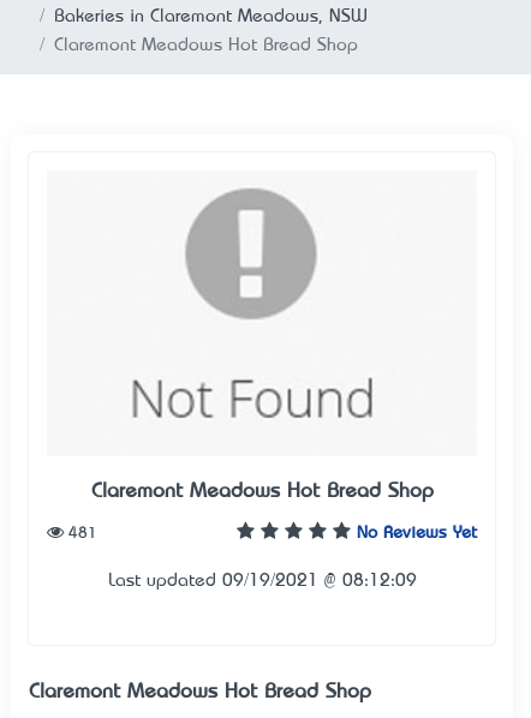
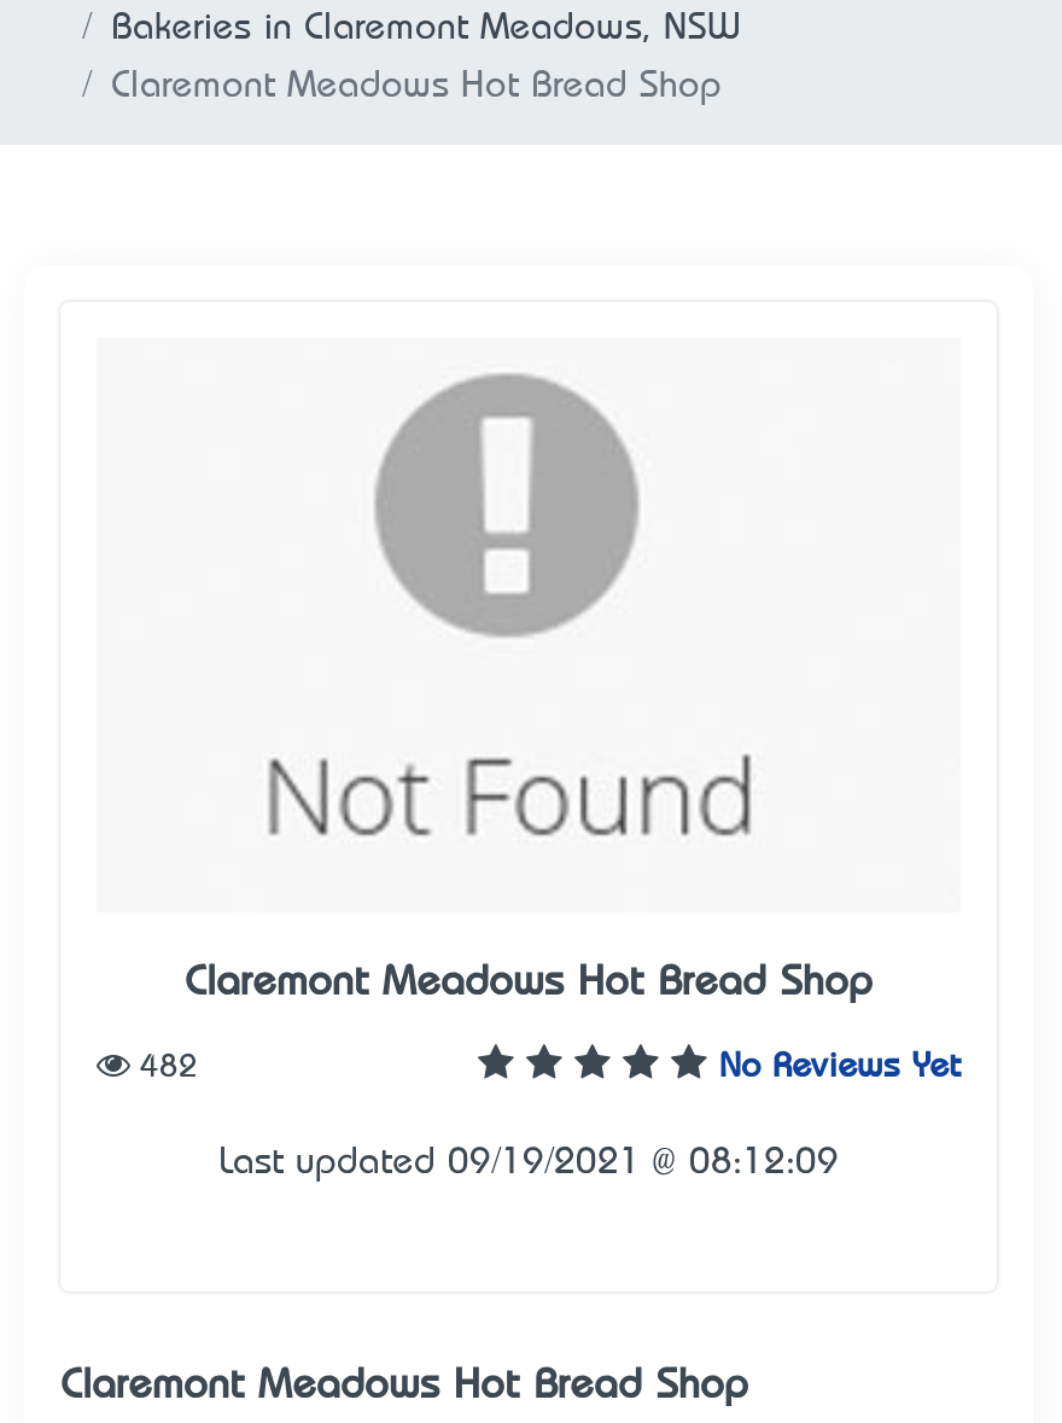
- 481
+ 482
